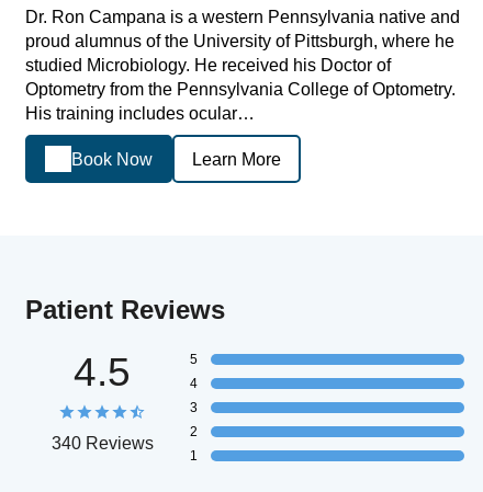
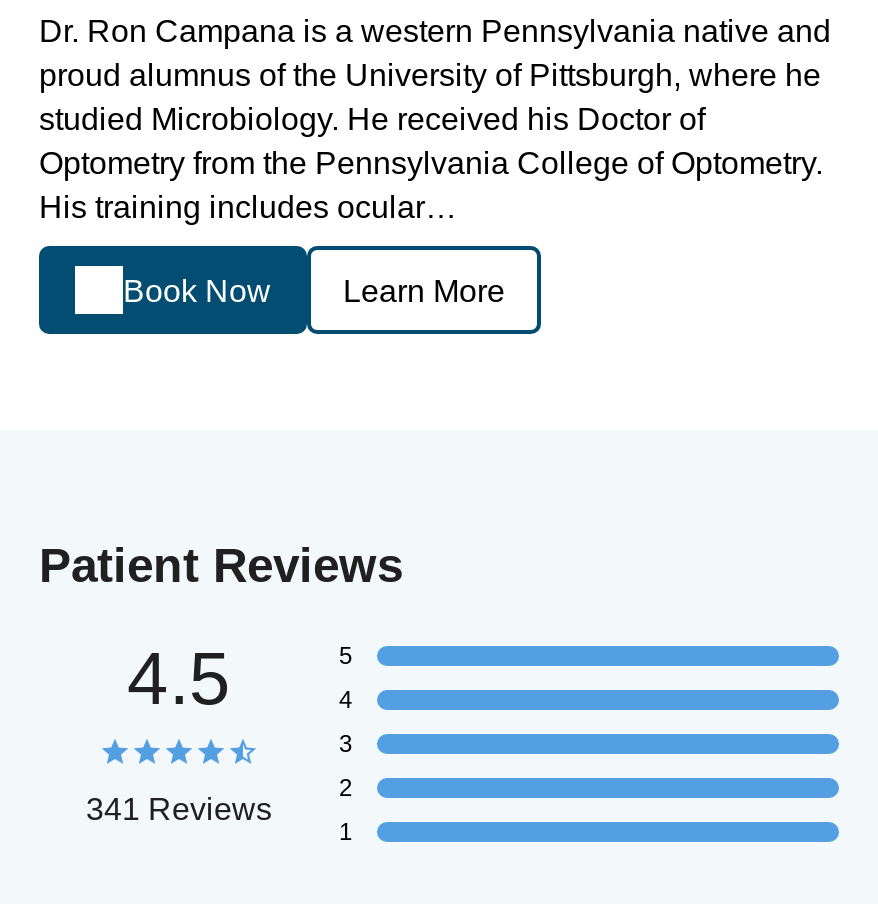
- 340 Reviews
+ 341 Reviews
